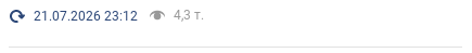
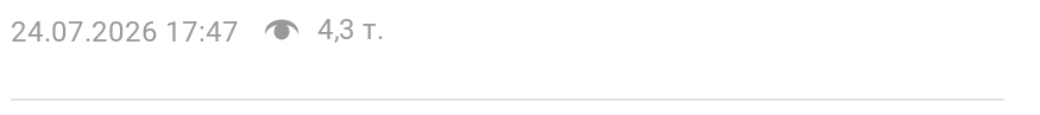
- 21.07.2026 23:12
+ 24.07.2026 17:47
